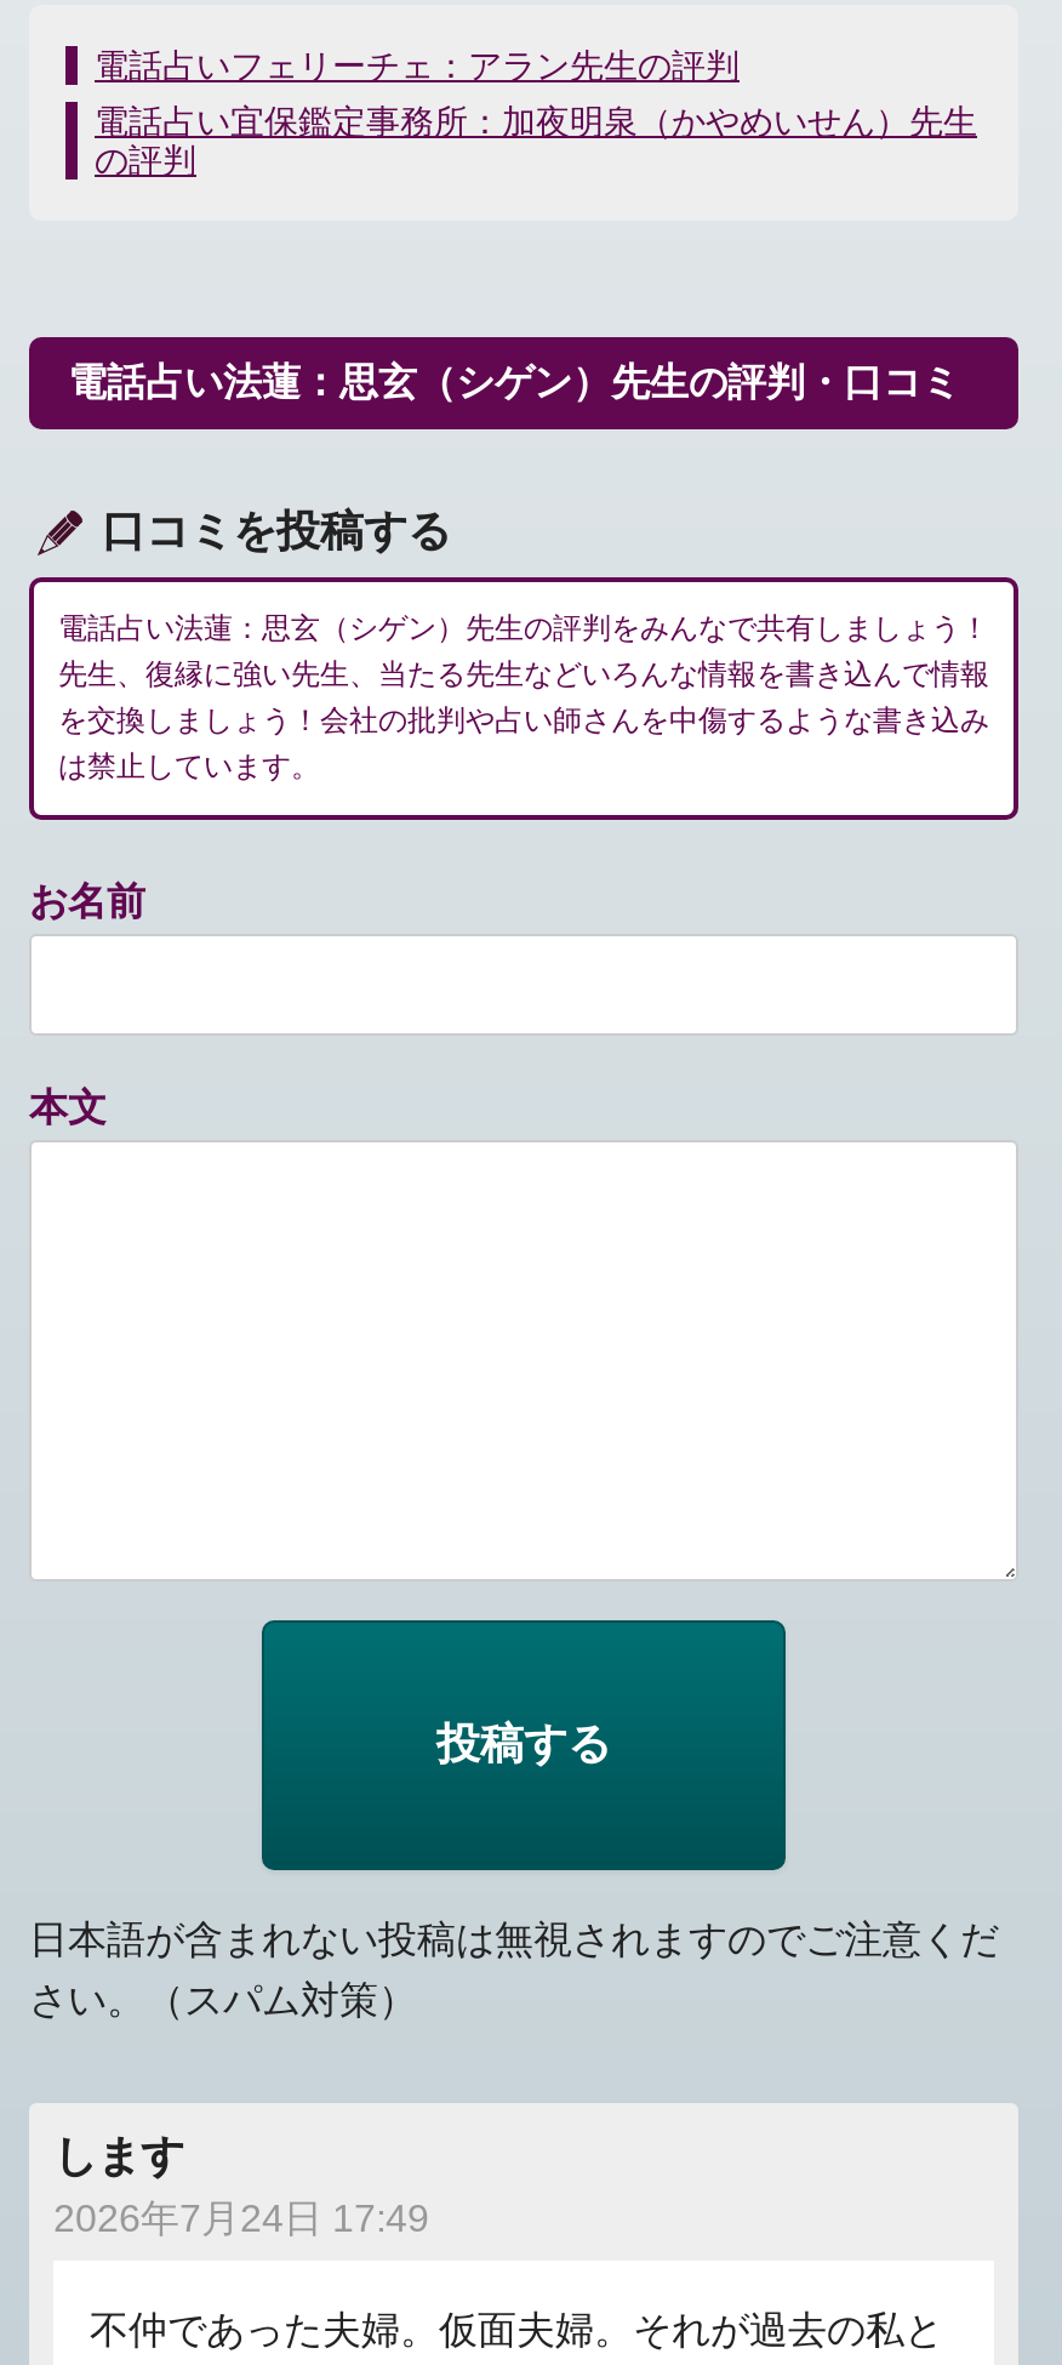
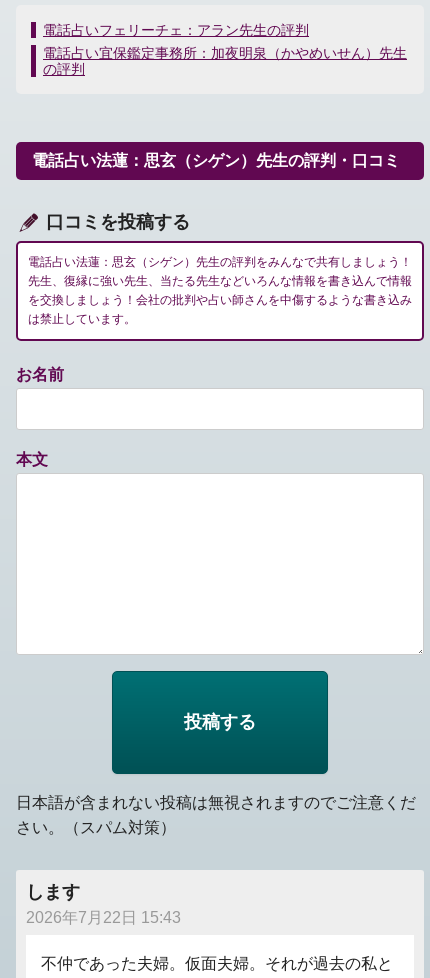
- 2026年7月24日 17:49
+ 2026年7月22日 15:43
